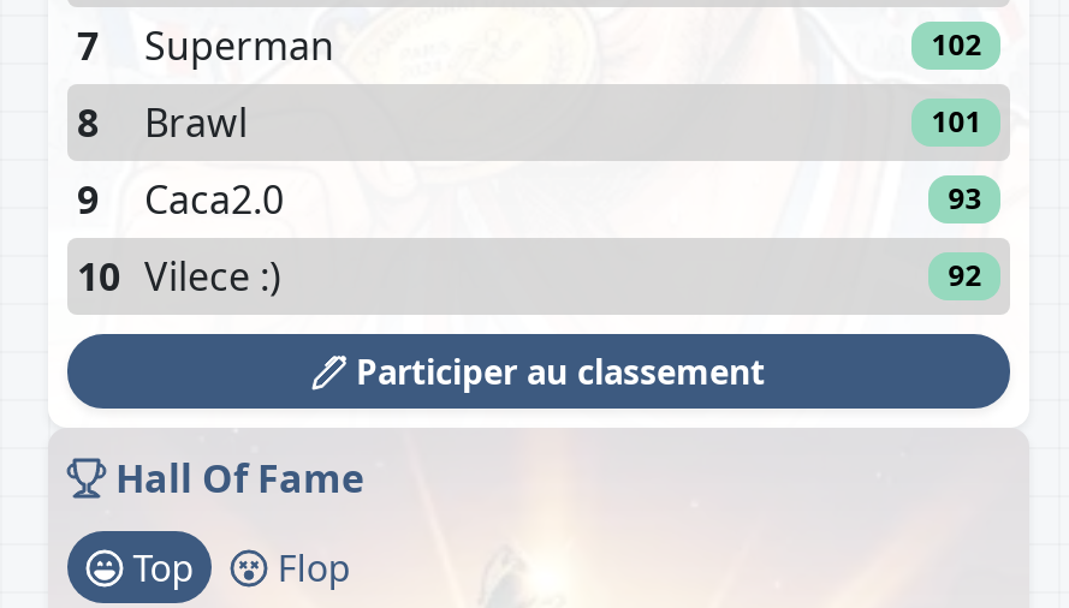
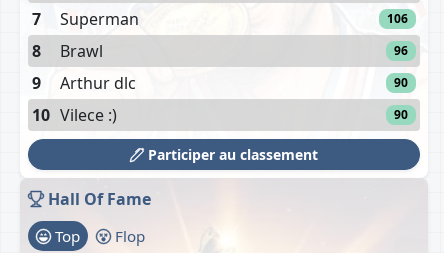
- 102
+ 106

- 101
+ 96

- Caca2.0
- 93
+ Arthur dlc
+ 90

- 92
+ 90
